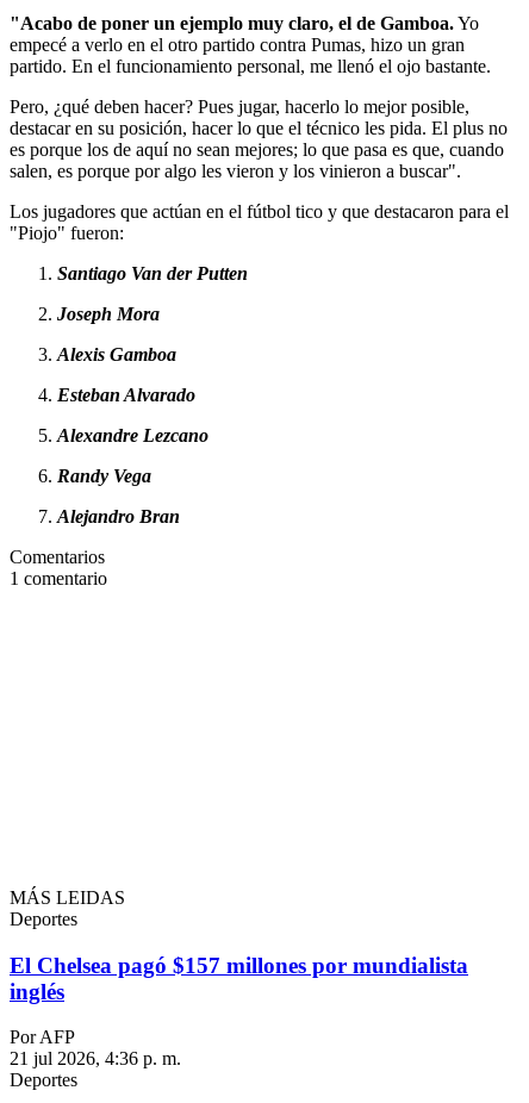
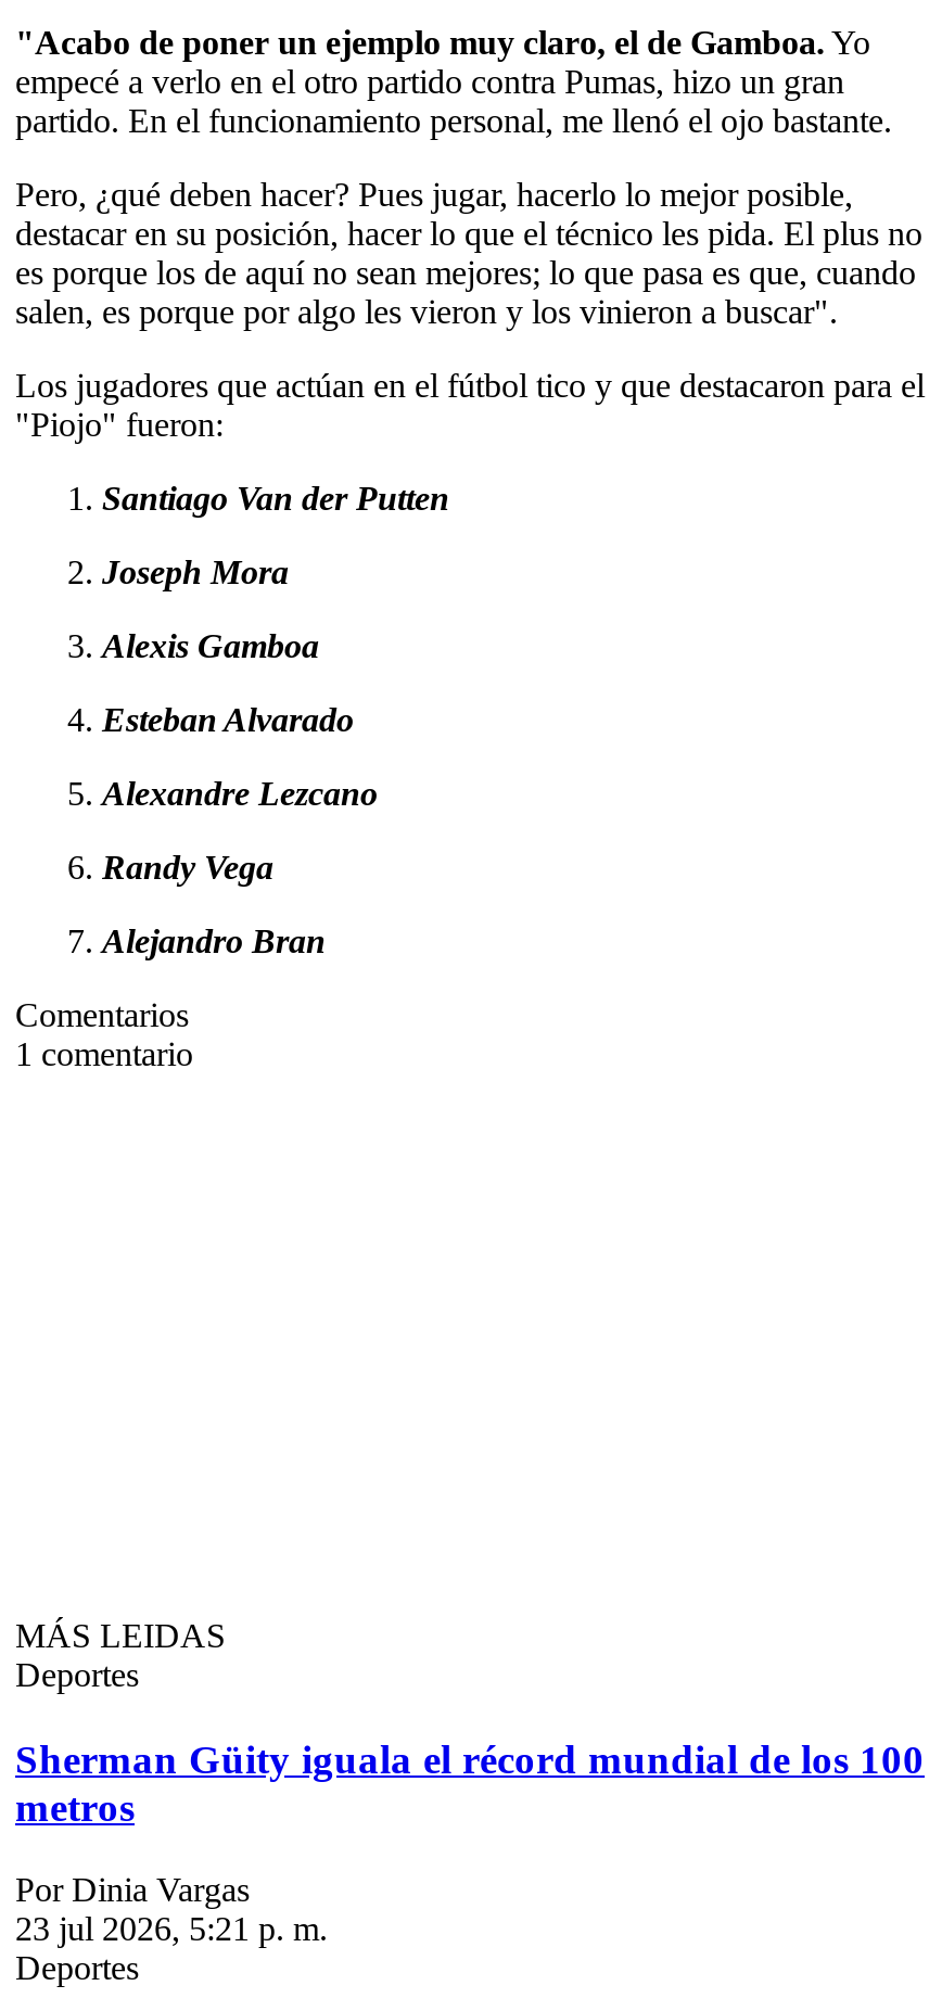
- El Chelsea pagó $157 millones por mundialista
- inglés
+ Sherman Güity iguala el récord mundial de los 100
+ metros

- Por AFP
- 21 jul 2026, 4:36 p. m.
+ Por Dinia Vargas
+ 23 jul 2026, 5:21 p. m.
